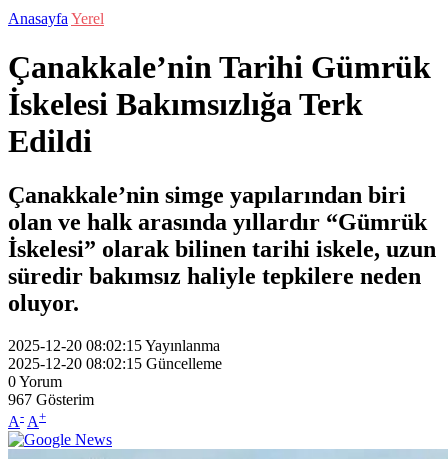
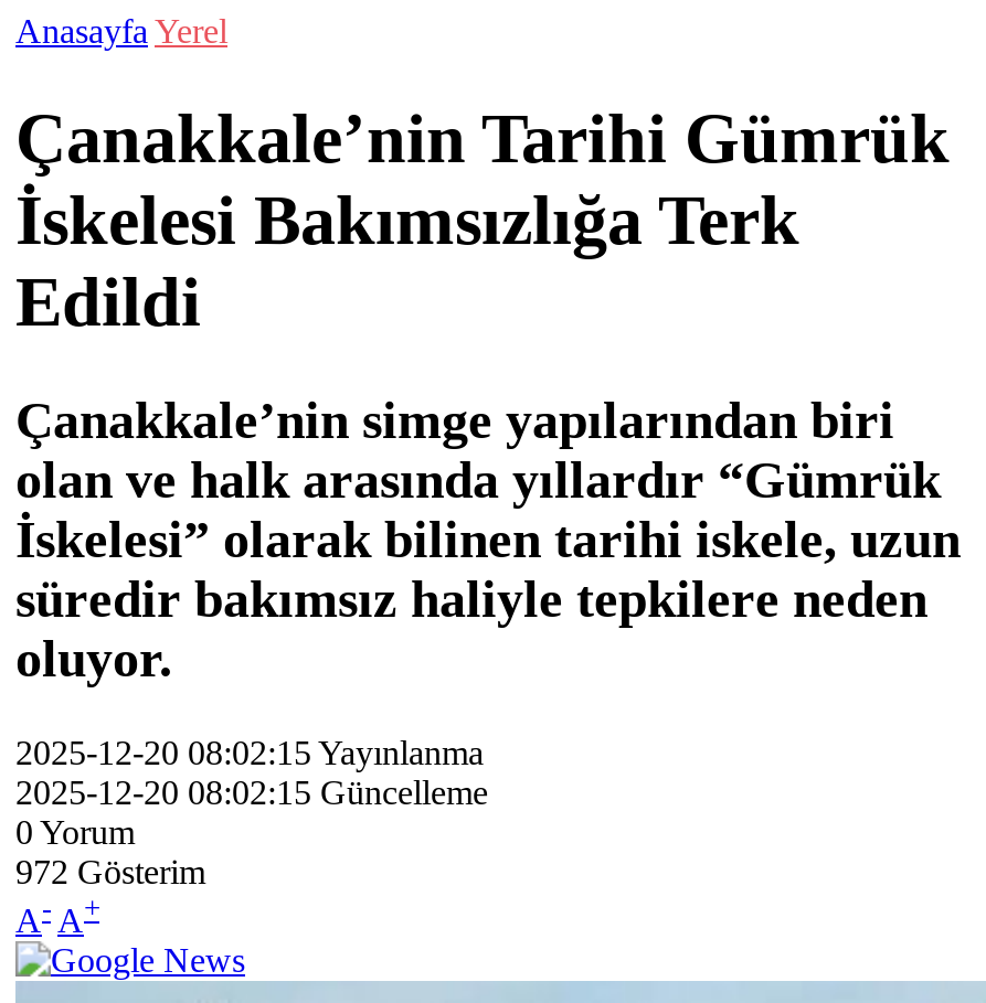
- 967 Gösterim
+ 972 Gösterim
